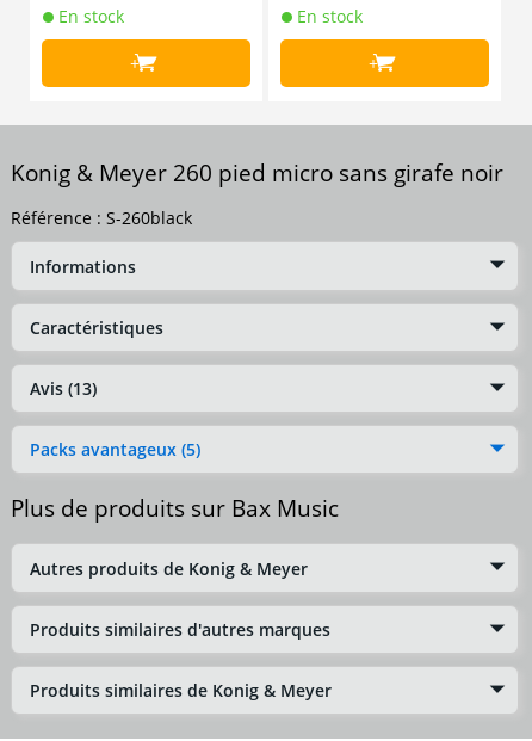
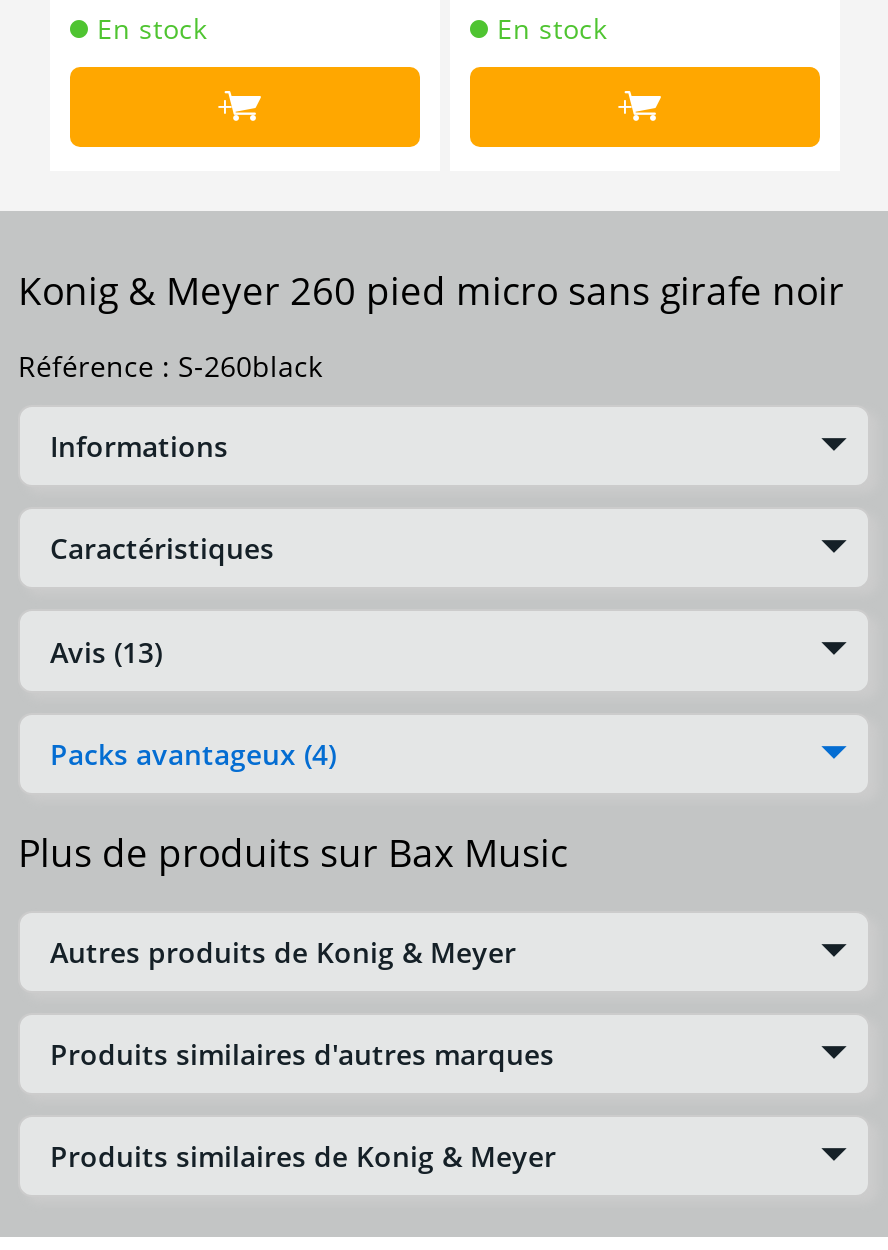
- Packs avantageux (5)
+ Packs avantageux (4)
